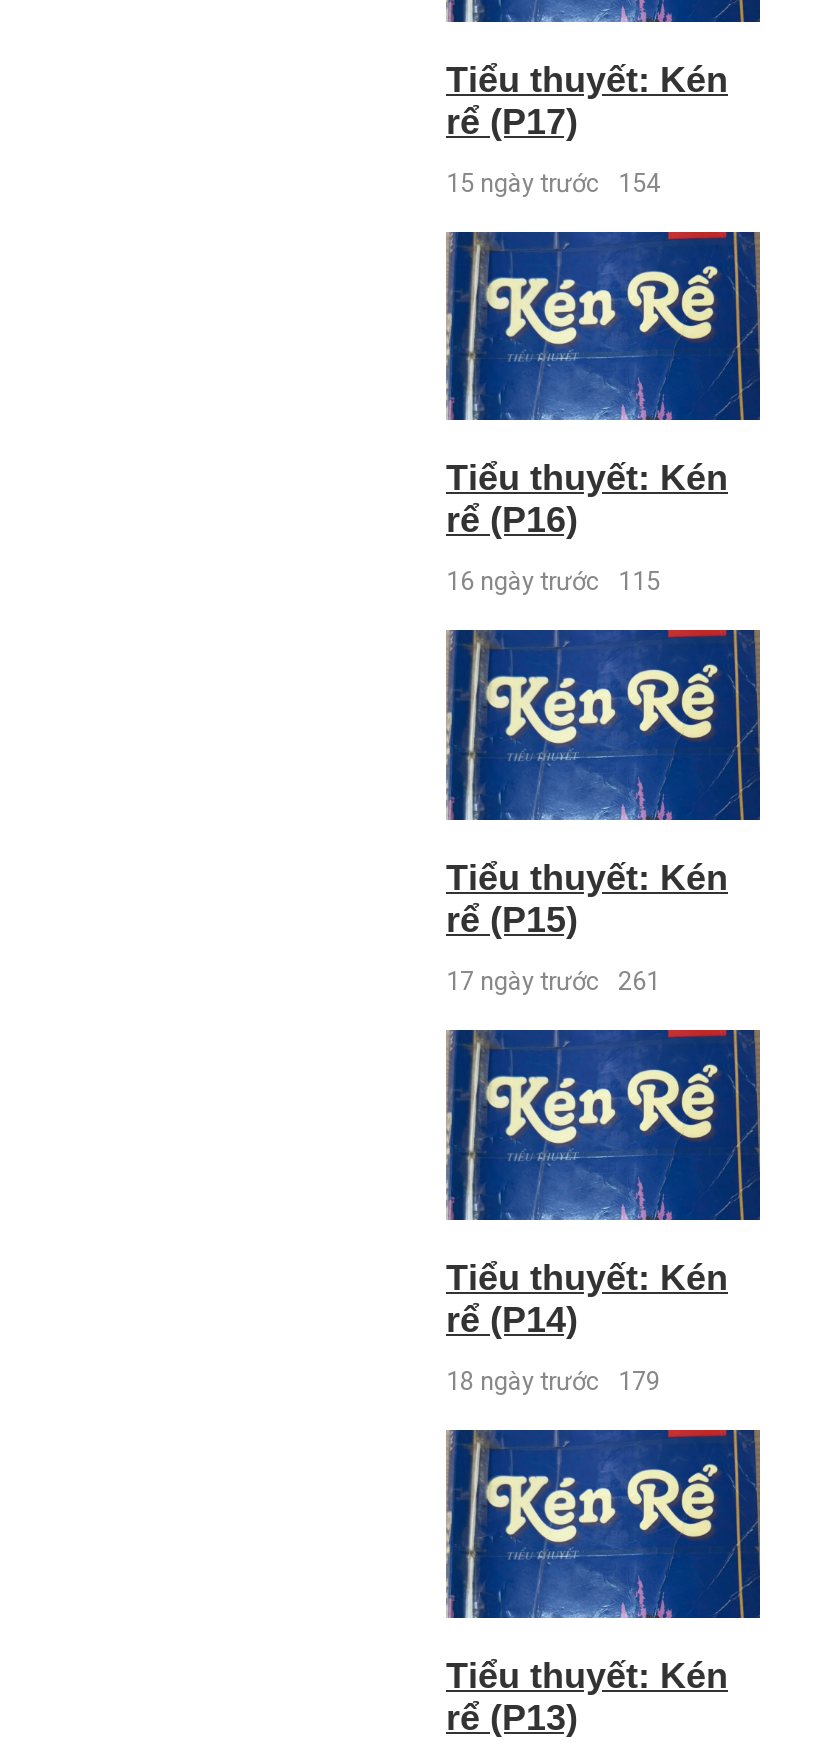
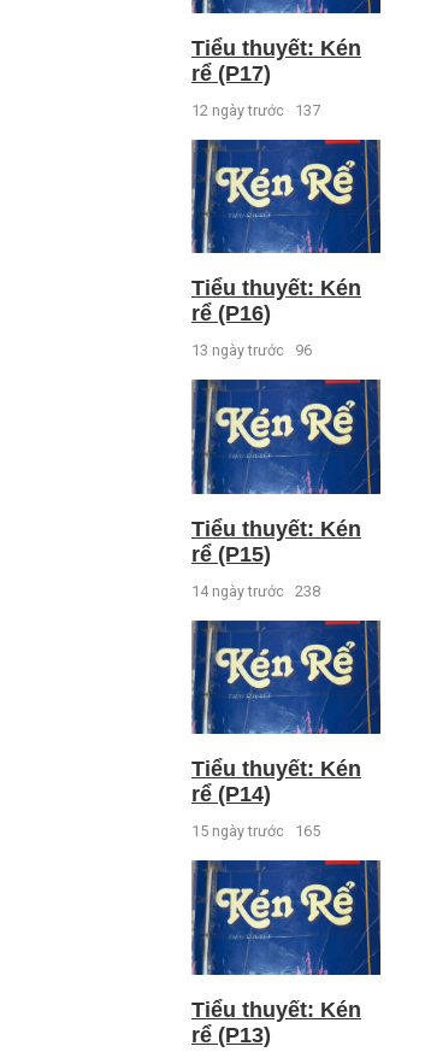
- 15 ngày trước 154
+ 12 ngày trước 137

- 16 ngày trước 115
+ 13 ngày trước 96

- 17 ngày trước 261
+ 14 ngày trước 238

- 18 ngày trước 179
+ 15 ngày trước 165
